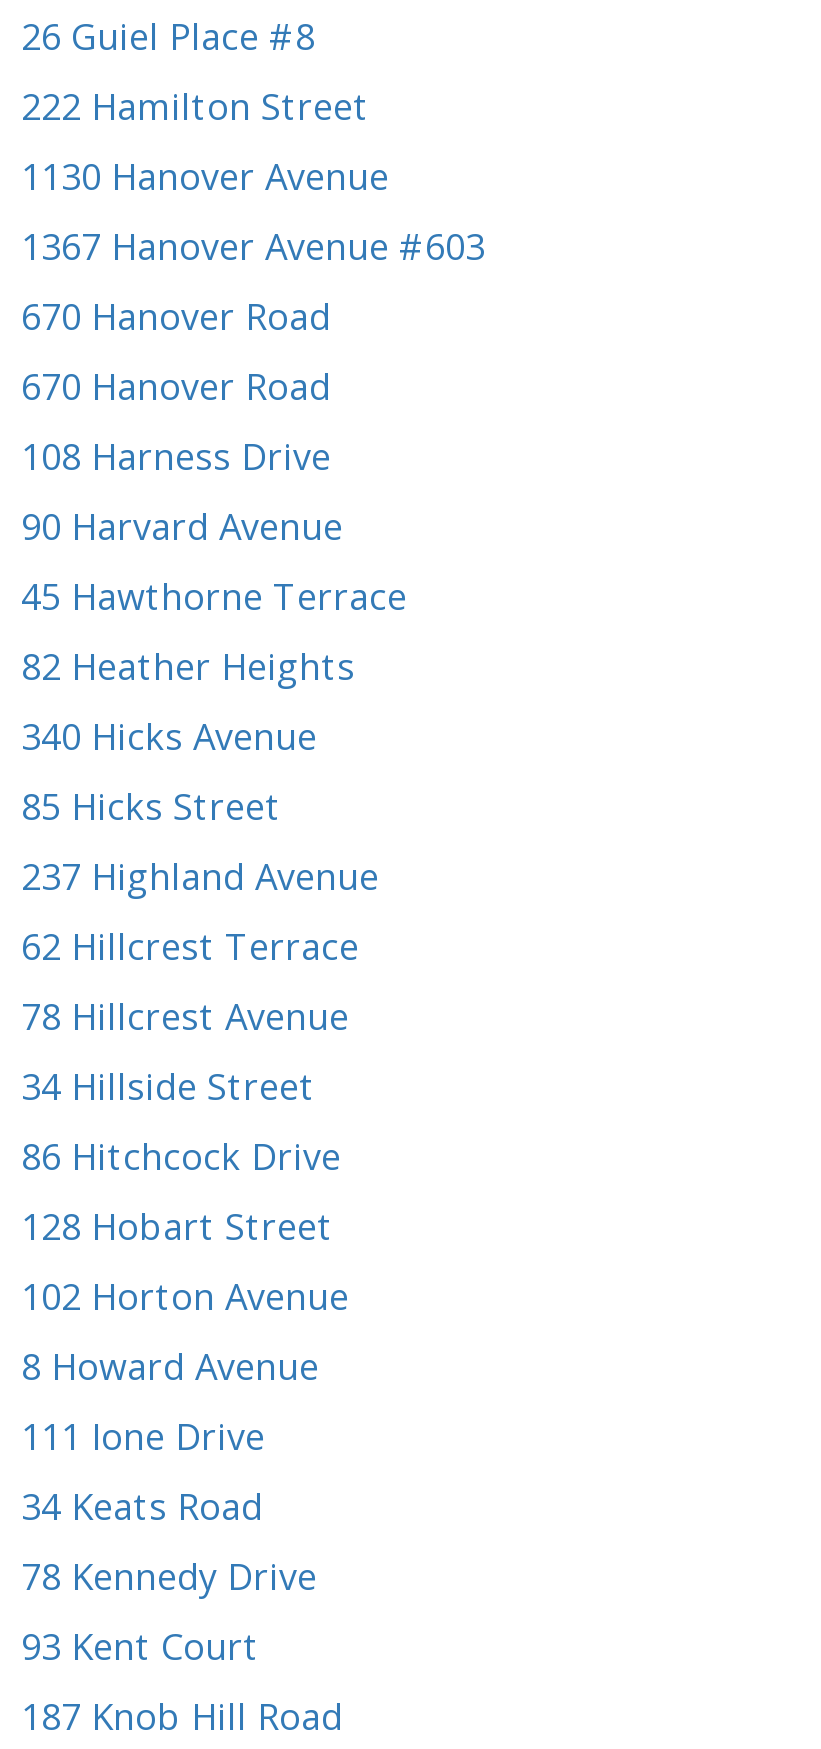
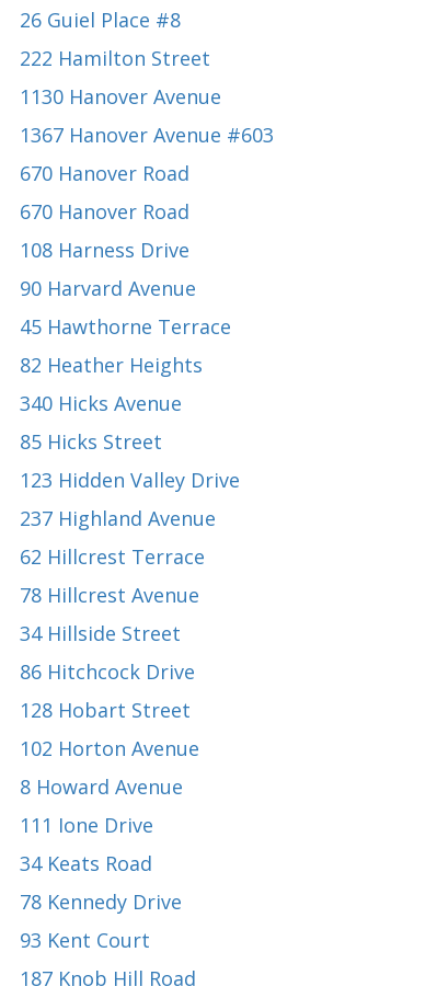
+ 123 Hidden Valley Drive
